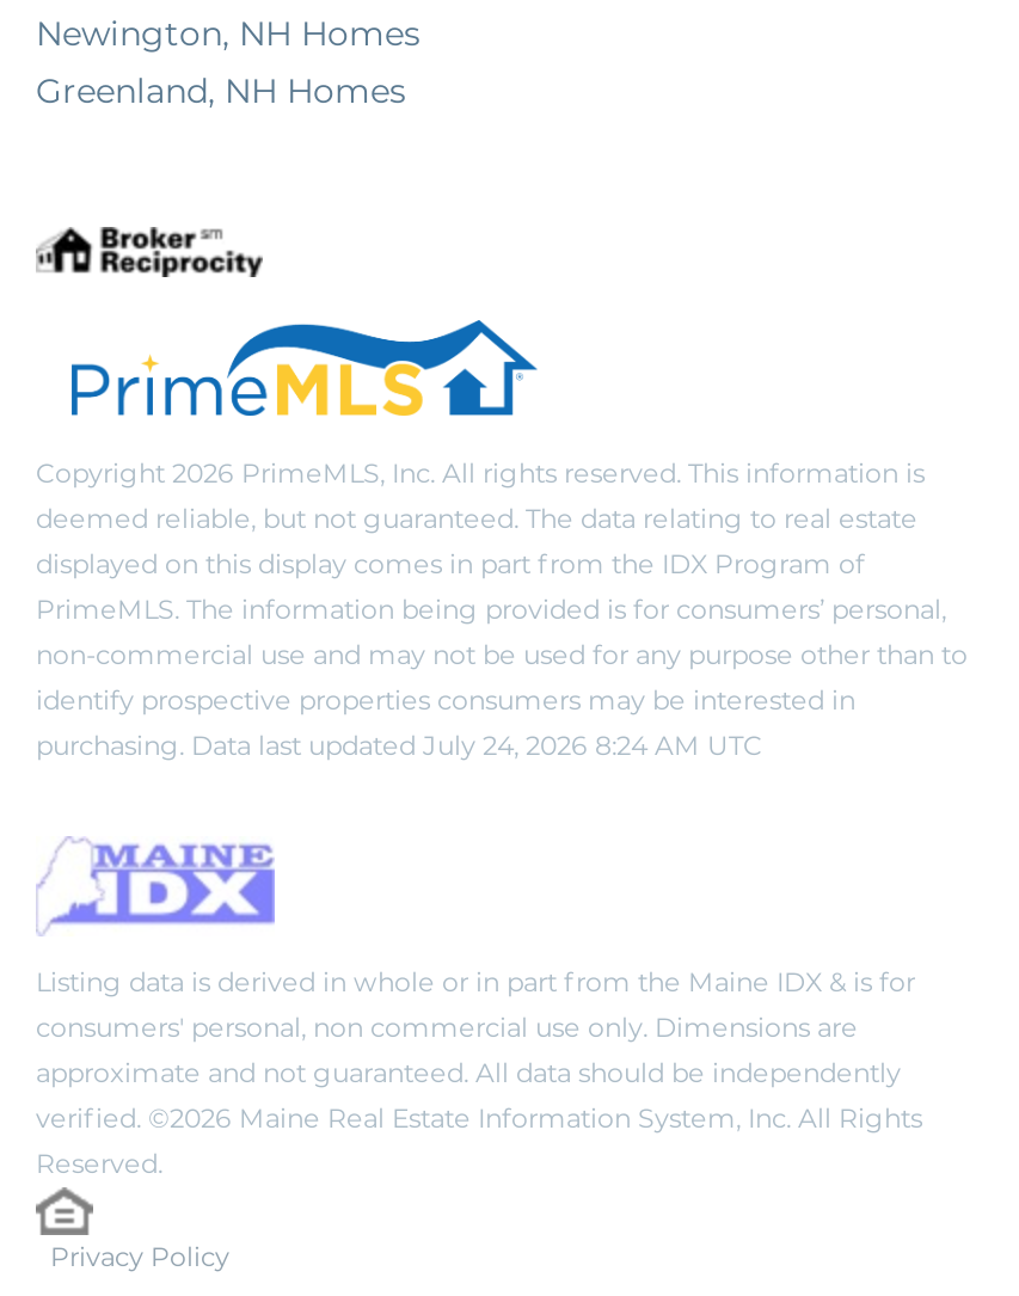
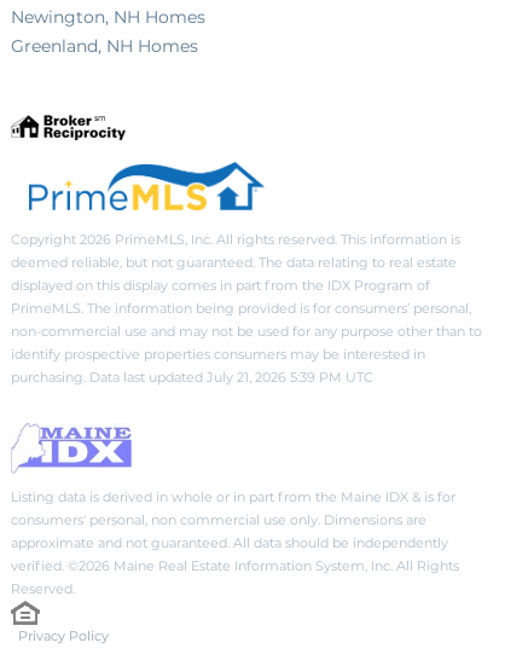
- purchasing. Data last updated July 24, 2026 8:24 AM UTC
+ purchasing. Data last updated July 21, 2026 5:39 PM UTC
